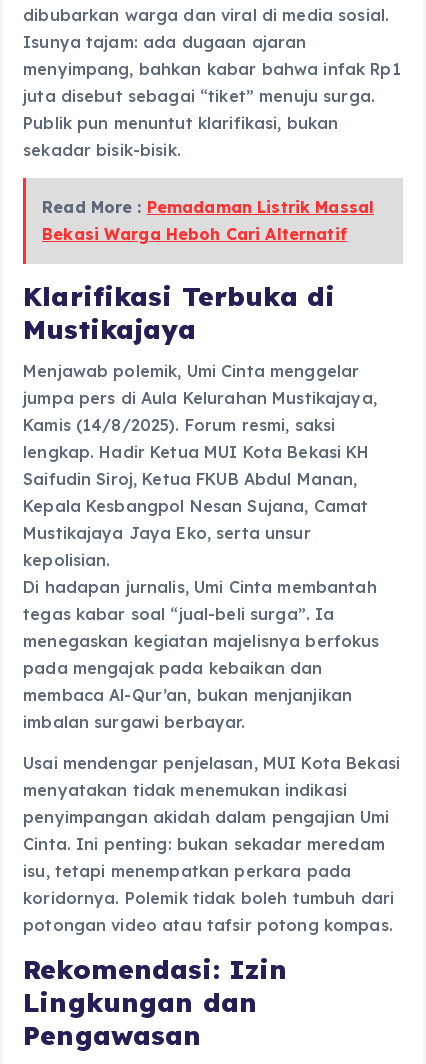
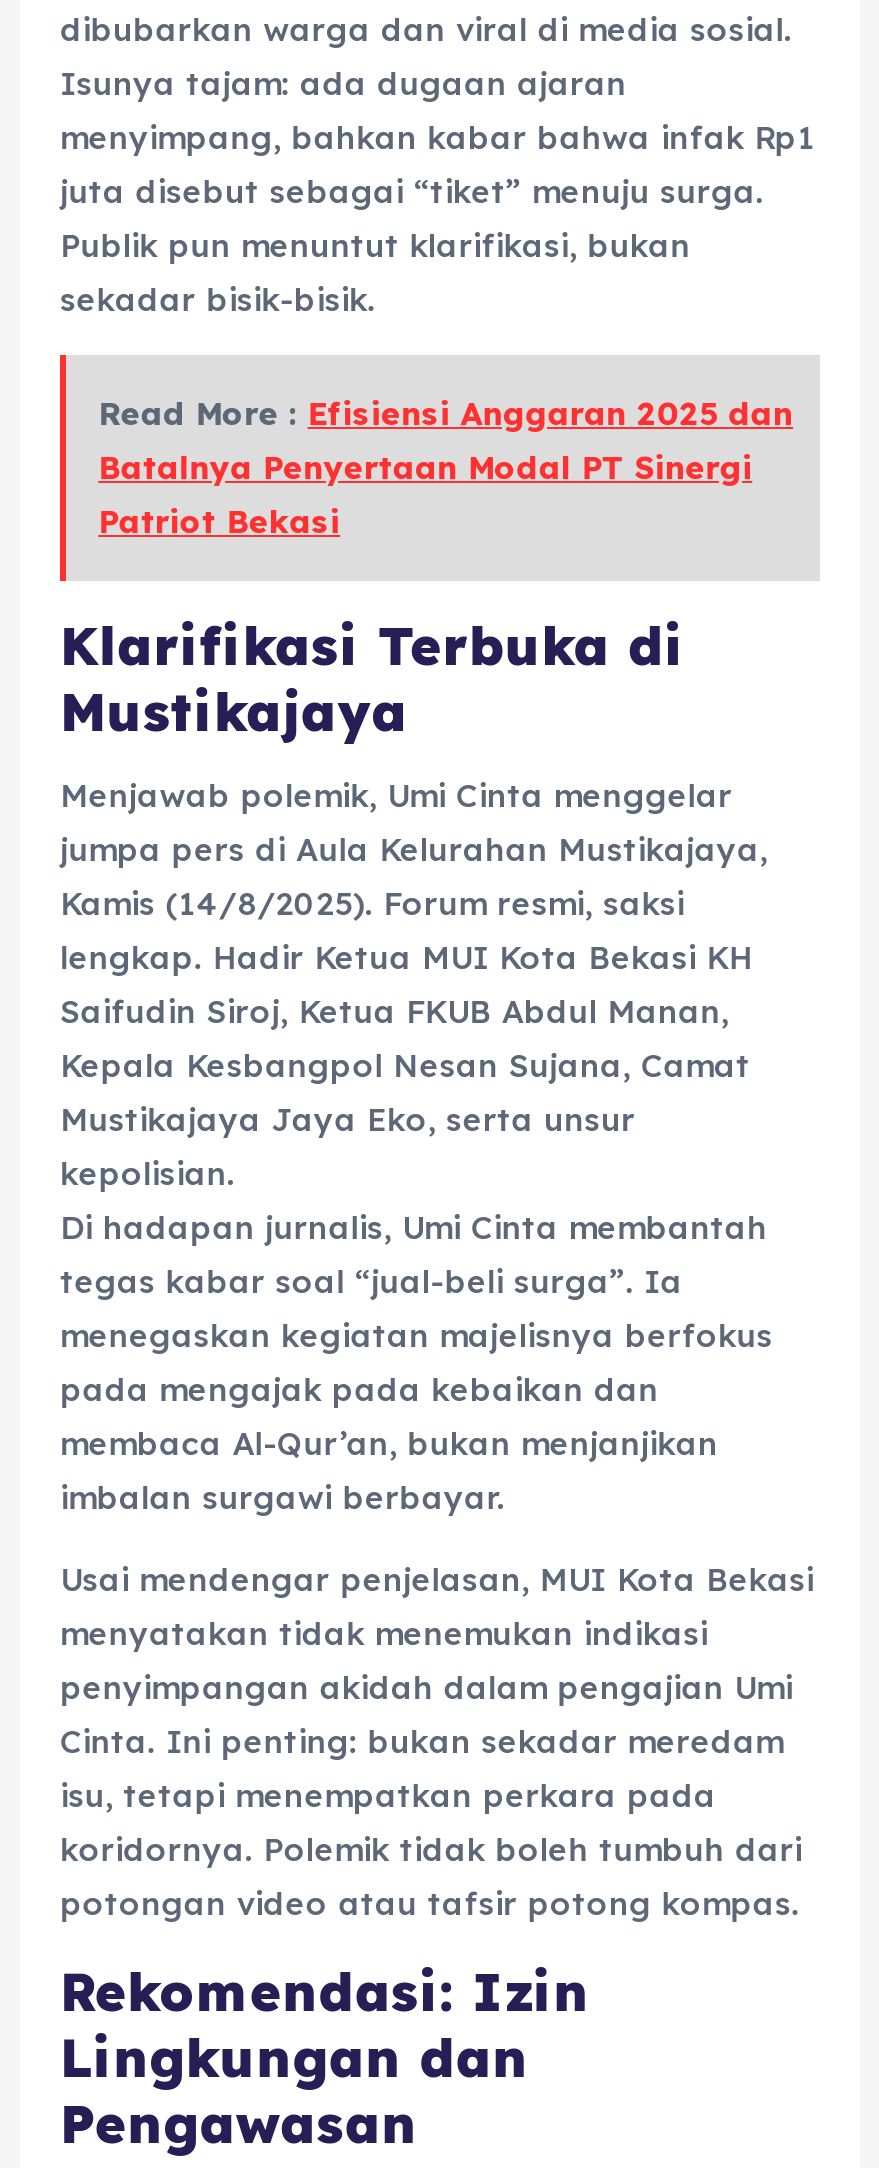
- Read More : Pemadaman Listrik Massal
- Bekasi Warga Heboh Cari Alternatif
+ Read More : Efisiensi Anggaran 2025 dan
+ Batalnya Penyertaan Modal PT Sinergi
+ Patriot Bekasi
